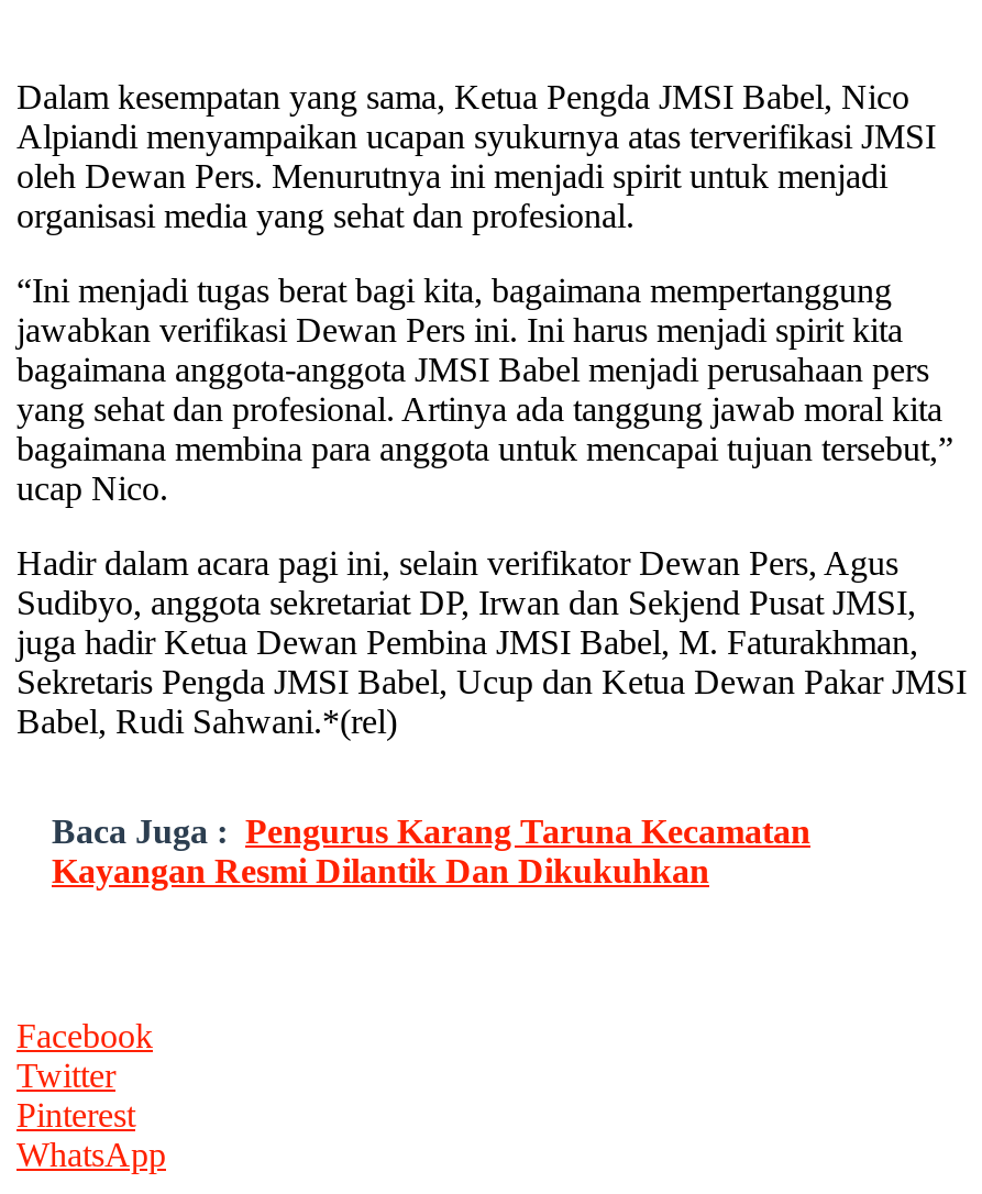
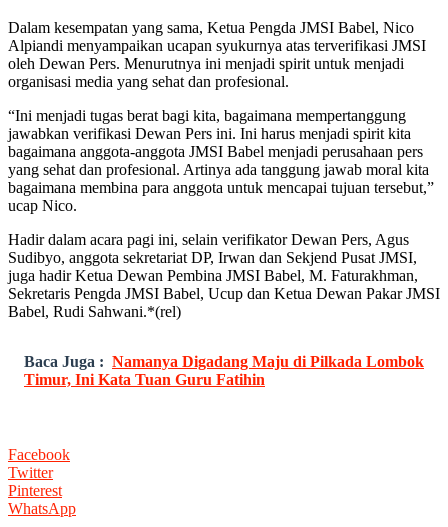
- Baca Juga : Pengurus Karang Taruna Kecamatan
- Kayangan Resmi Dilantik Dan Dikukuhkan
+ Baca Juga : Namanya Digadang Maju di Pilkada Lombok
+ Timur, Ini Kata Tuan Guru Fatihin
